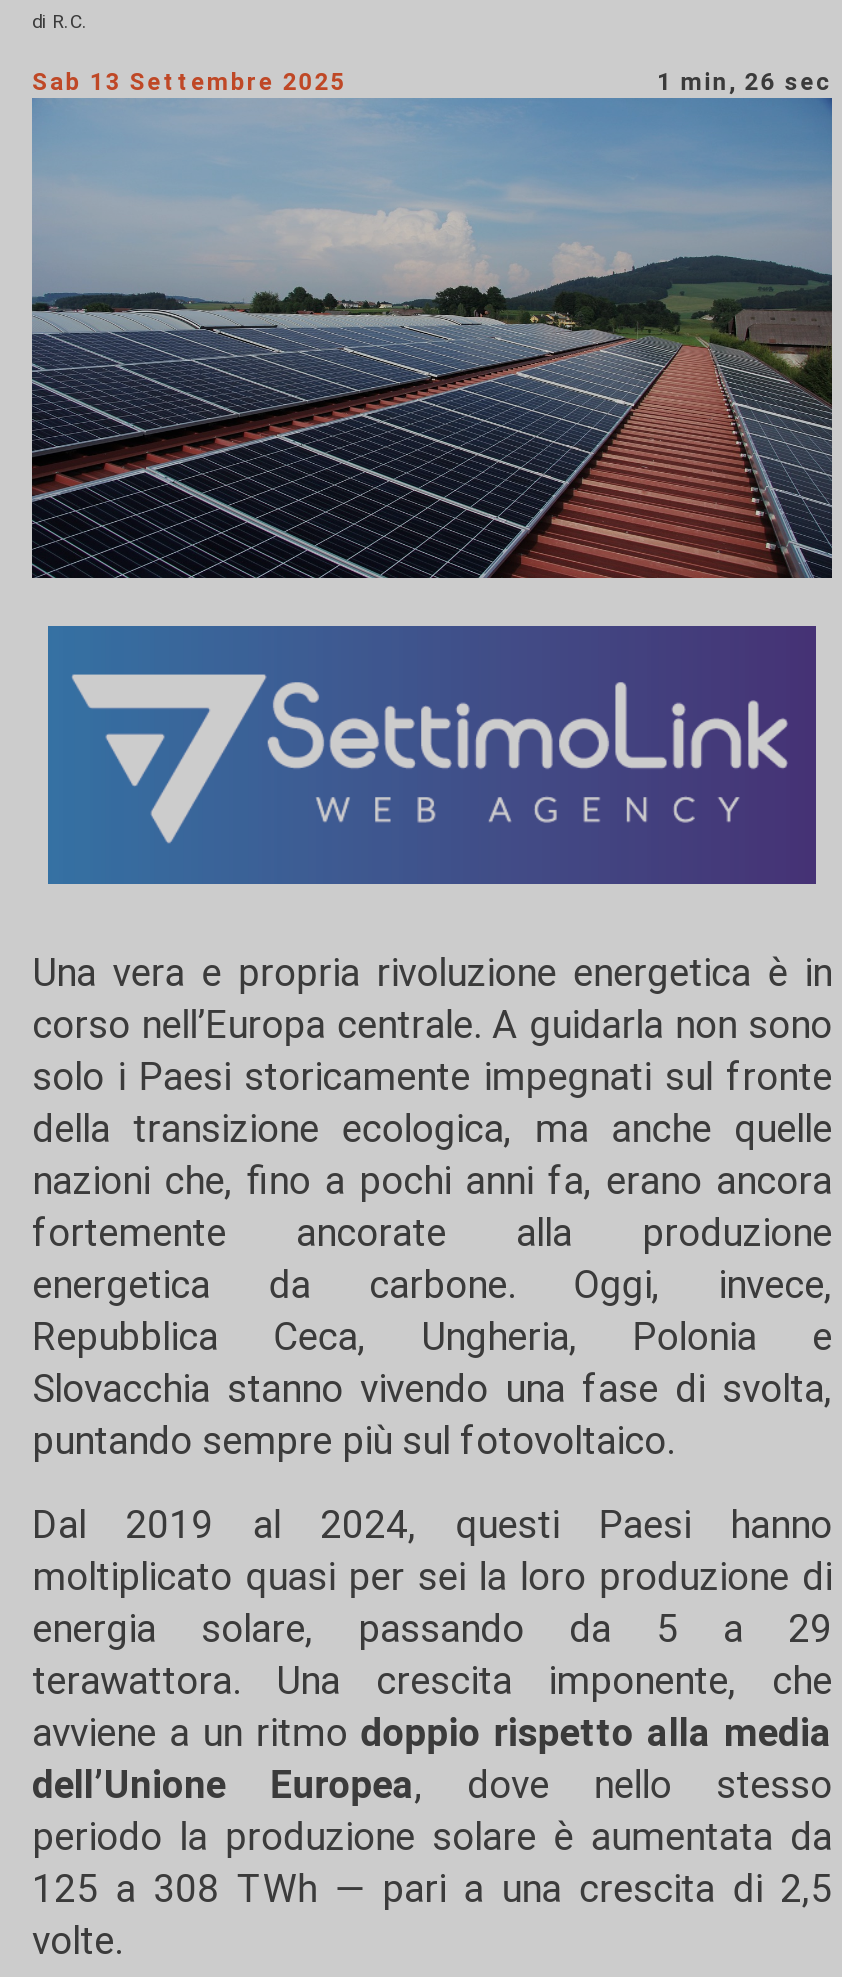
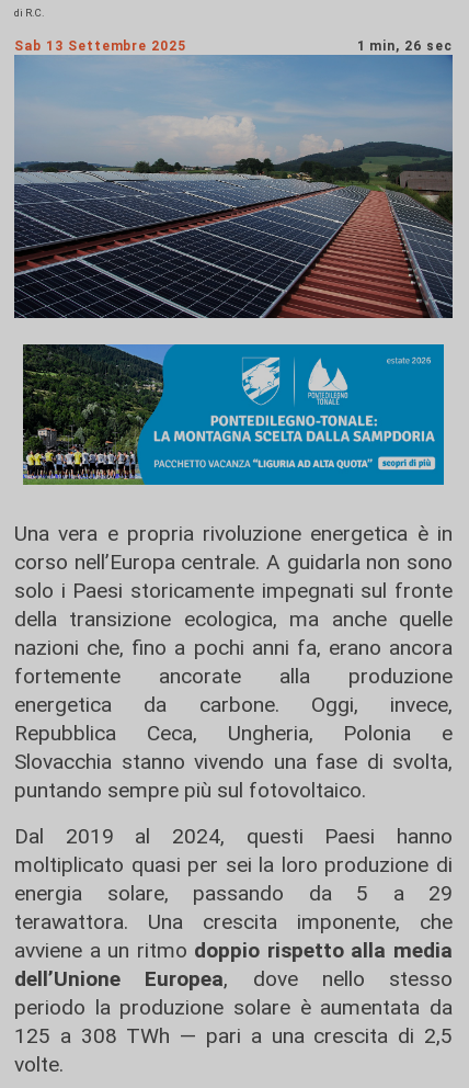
- [image]
+ [image]
